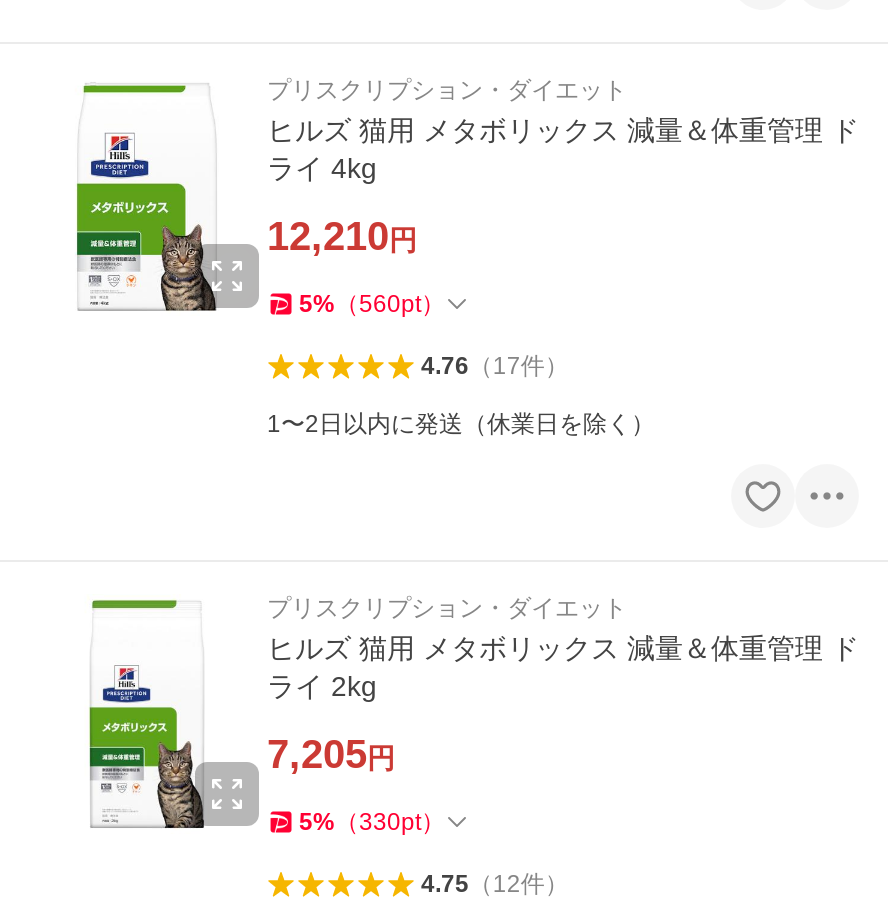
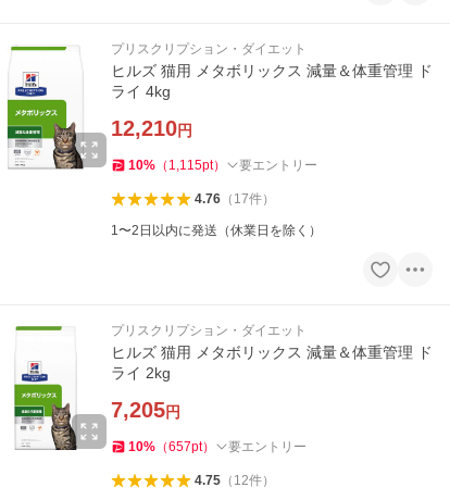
- 5%（560pt）
+ 10%（1,115pt）
+ 要エントリー

- 5%（330pt）
+ 10%（657pt）
+ 要エントリー
